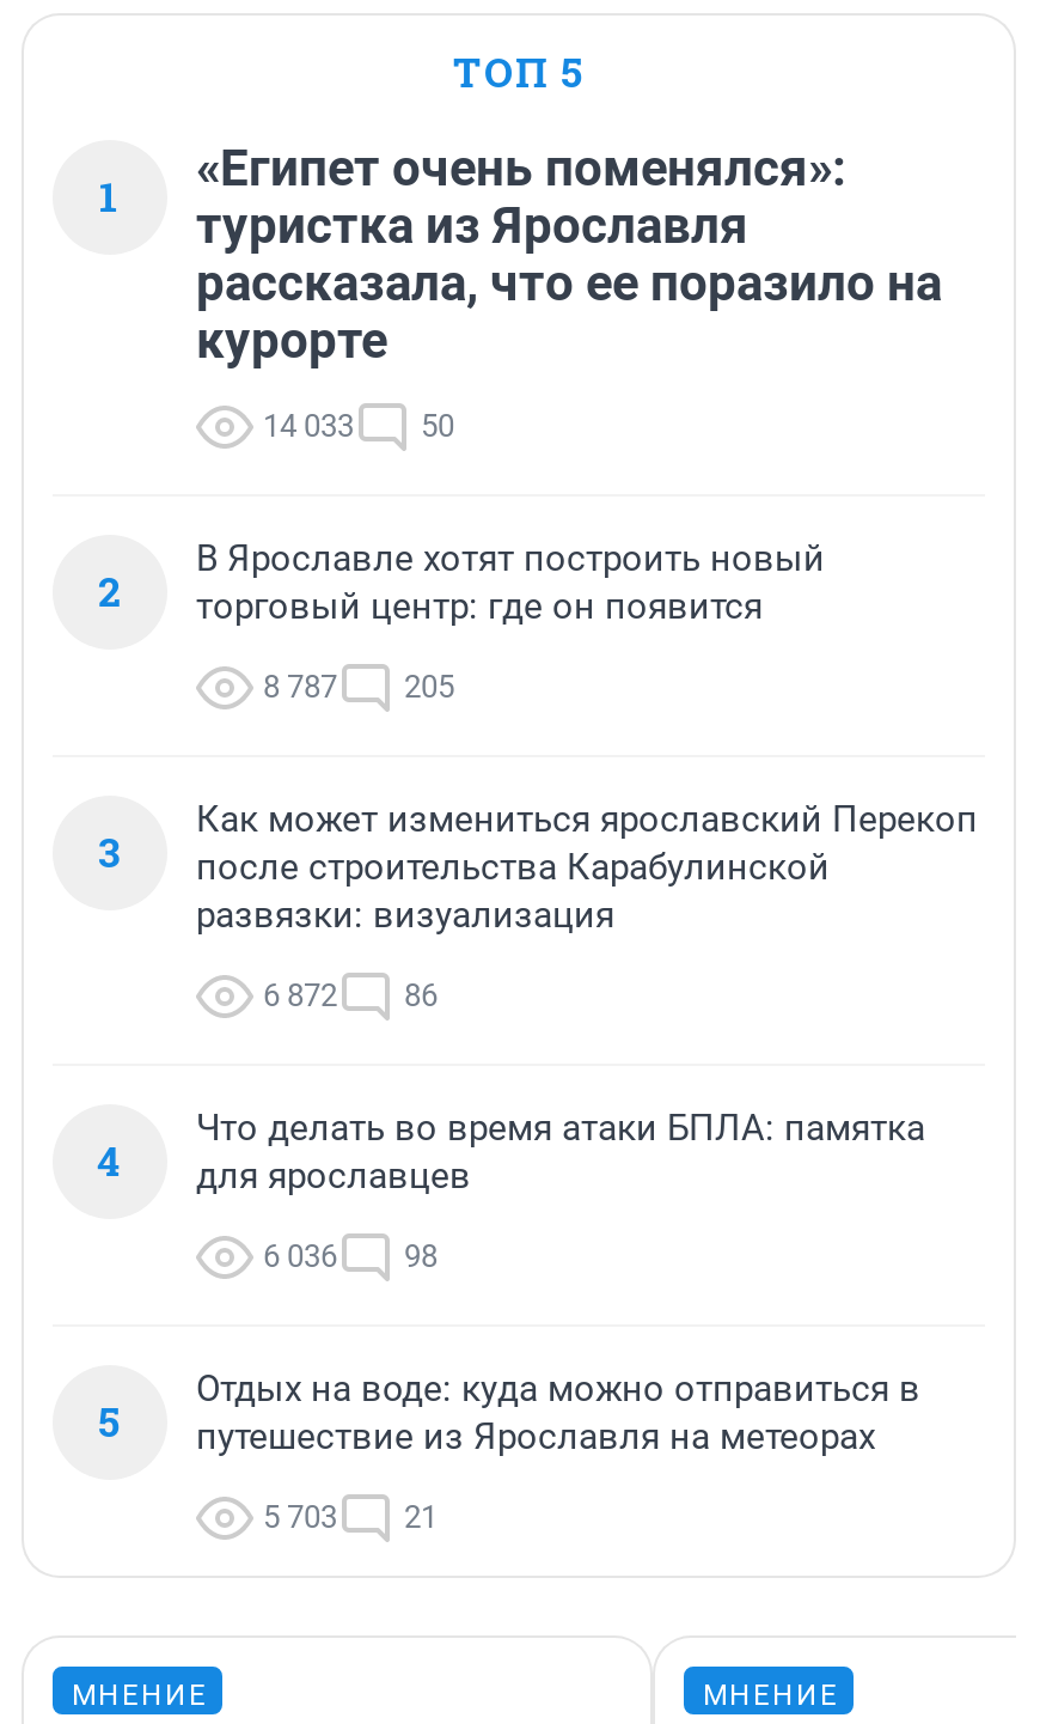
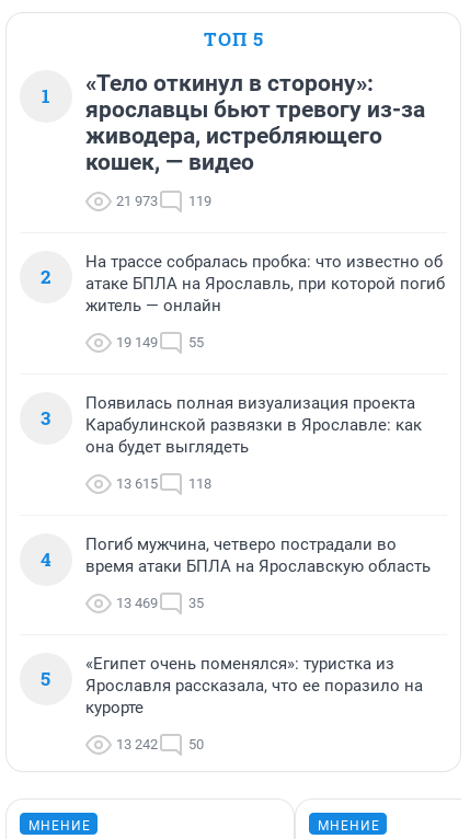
- «Египет очень поменялся»:
- туристка из Ярославля
- рассказала, что ее поразило на
- курорте
+ «Тело откинул в сторону»:
+ ярославцы бьют тревогу из-за
+ живодера, истребляющего
+ кошек, — видео

- 14 033
- 50
+ 21 973
+ 119

- В Ярославле хотят построить новый
- торговый центр: где он появится
+ На трассе собралась пробка: что известно об
+ атаке БПЛА на Ярославль, при которой погиб
+ житель — онлайн

- 8 787
- 205
+ 19 149
+ 55

- Как может измениться ярославский Перекоп
- после строительства Карабулинской
- развязки: визуализация
+ Появилась полная визуализация проекта
+ Карабулинской развязки в Ярославле: как
+ она будет выглядеть

- 6 872
- 86
+ 13 615
+ 118

- Что делать во время атаки БПЛА: памятка
- для ярославцев
+ Погиб мужчина, четверо пострадали во
+ время атаки БПЛА на Ярославскую область

- 6 036
- 98
+ 13 469
+ 35

- Отдых на воде: куда можно отправиться в
- путешествие из Ярославля на метеорах
+ «Египет очень поменялся»: туристка из
+ Ярославля рассказала, что ее поразило на
+ курорте

- 5 703
- 21
+ 13 242
+ 50
